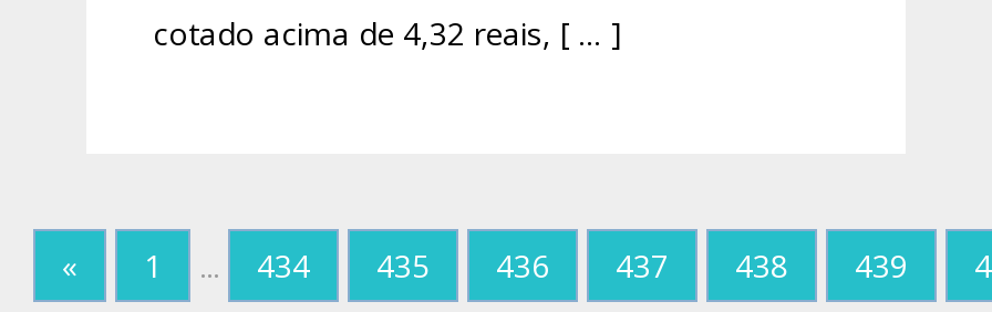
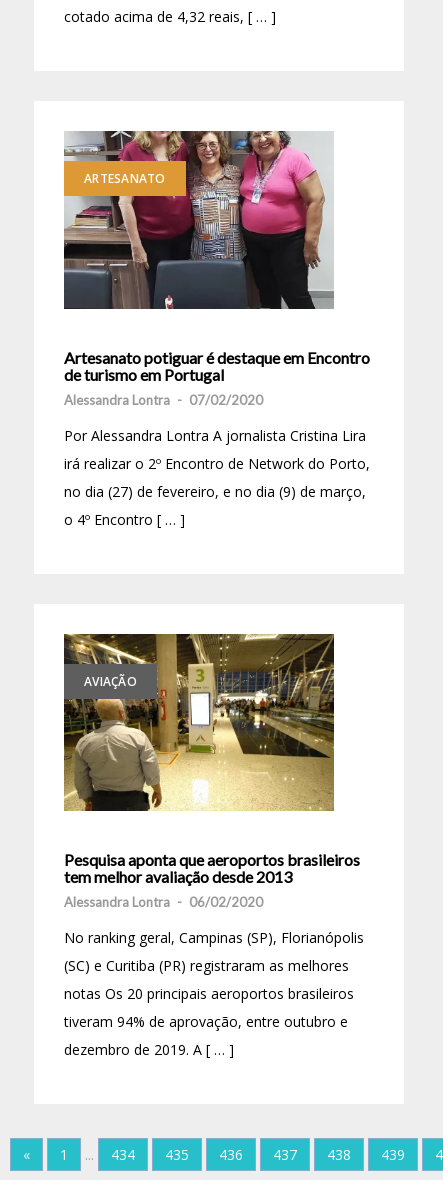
+ [image]
+ ARTESANATO

+ [image]
+ AVIAÇÃO

+ Artesanato potiguar é destaque em Encontro
+ de turismo em Portugal
+ Alessandra Lontra - 07/02/2020
+ Por Alessandra Lontra A jornalista Cristina Lira
+ irá realizar o 2º Encontro de Network do Porto,
+ no dia (27) de fevereiro, e no dia (9) de março,
+ o 4º Encontro [ … ]

+ Pesquisa aponta que aeroportos brasileiros
+ tem melhor avaliação desde 2013
+ Alessandra Lontra - 06/02/2020
+ No ranking geral, Campinas (SP), Florianópolis
+ (SC) e Curitiba (PR) registraram as melhores
+ notas Os 20 principais aeroportos brasileiros
+ tiveram 94% de aprovação, entre outubro e
+ dezembro de 2019. A [ … ]
